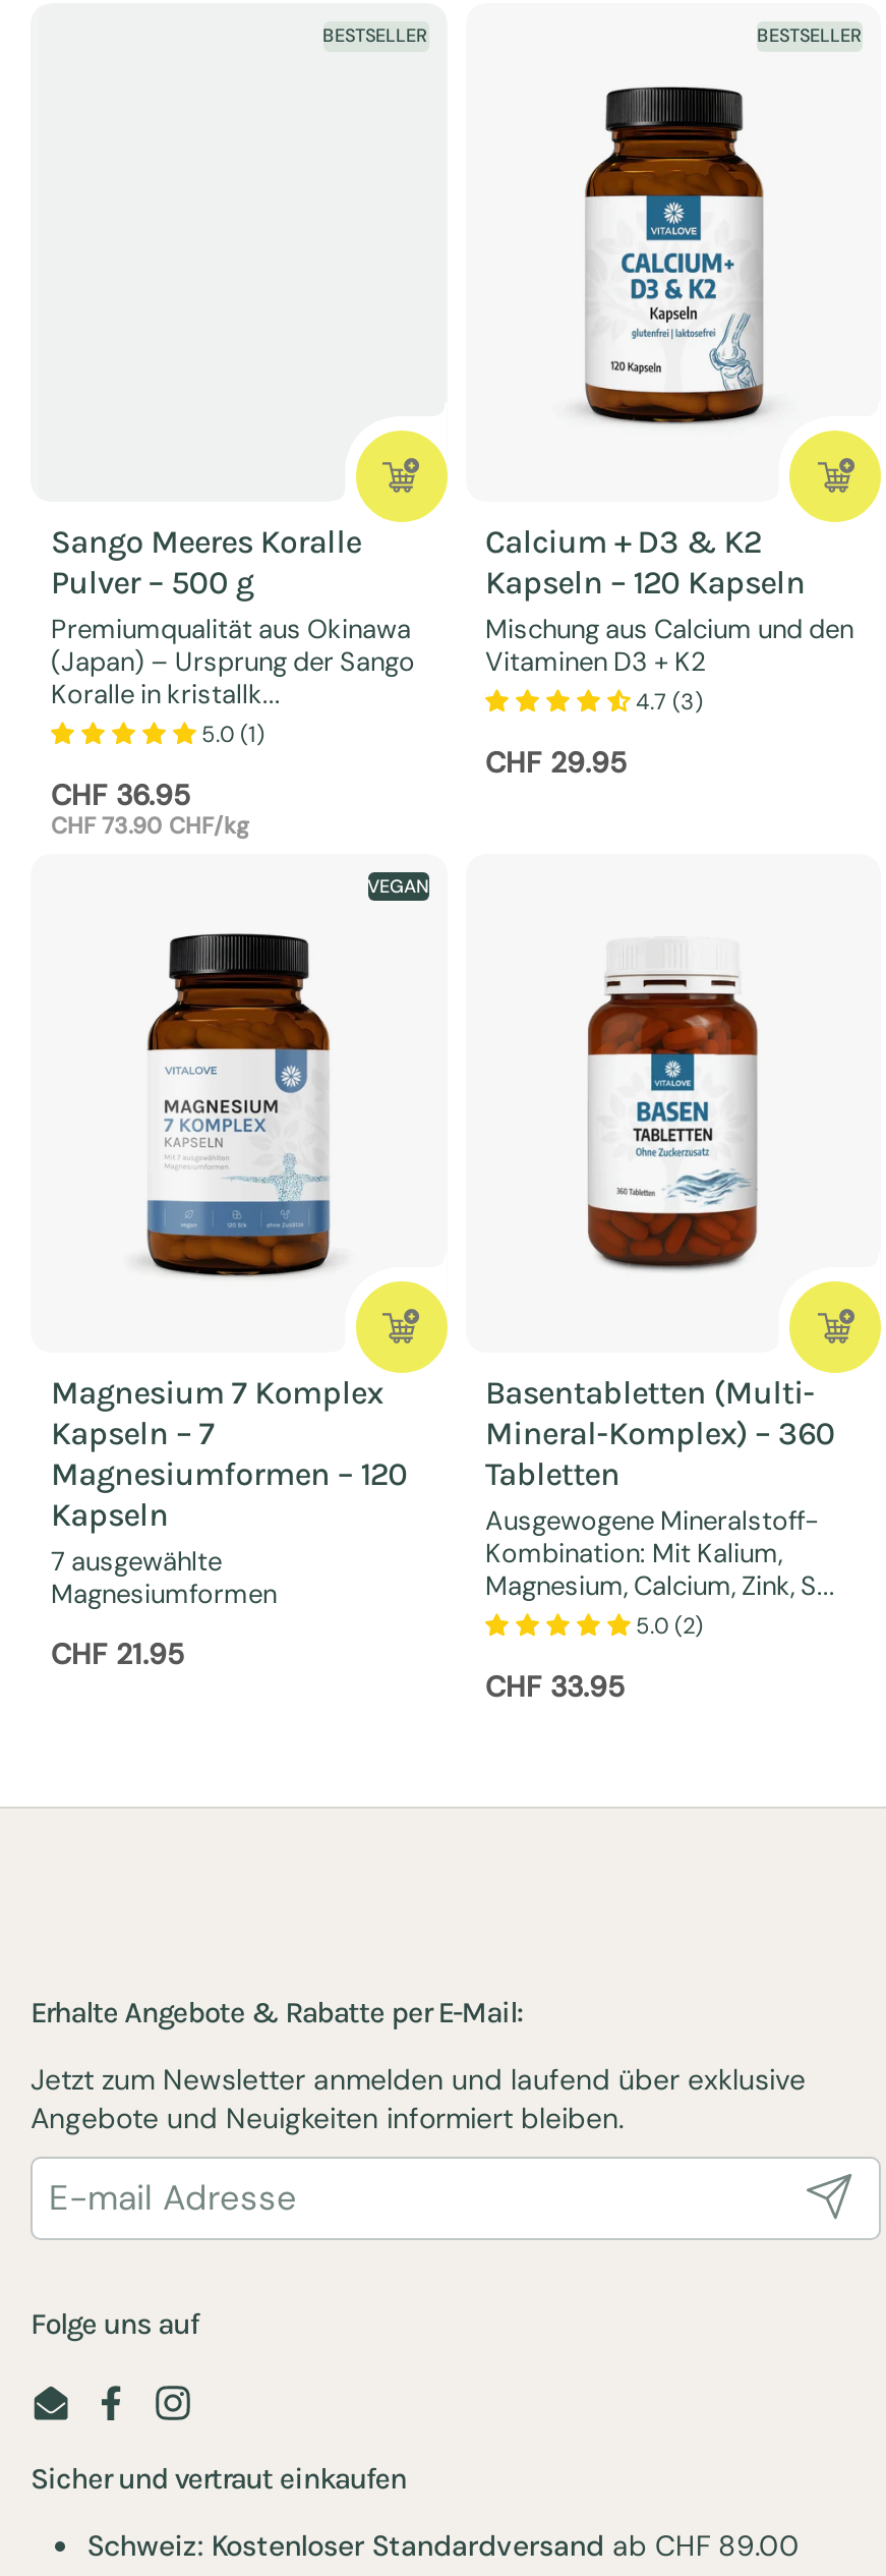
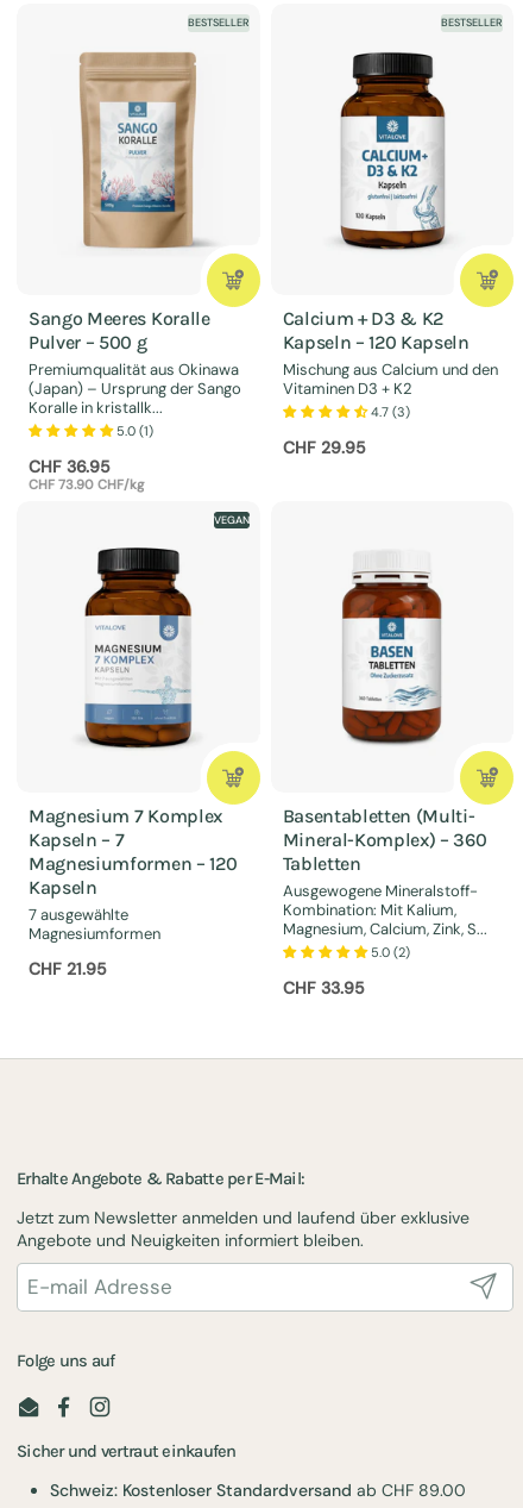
+ [image]
